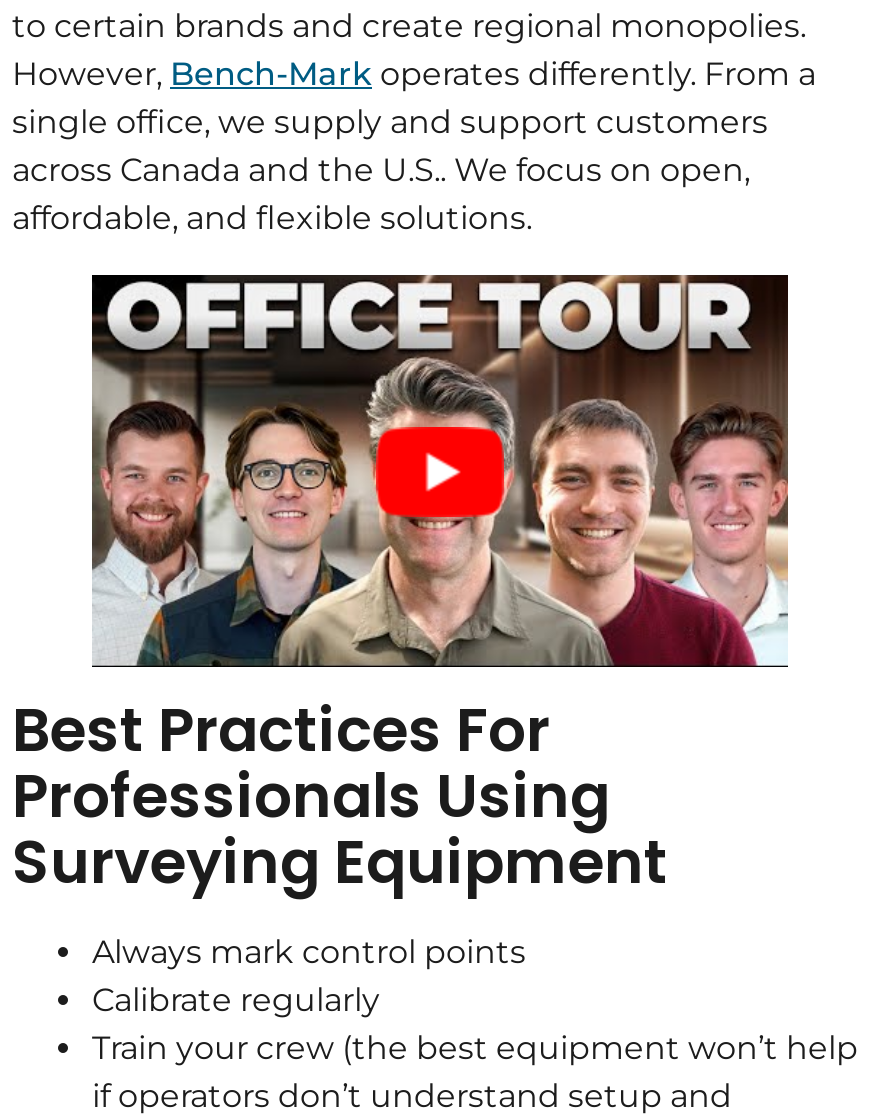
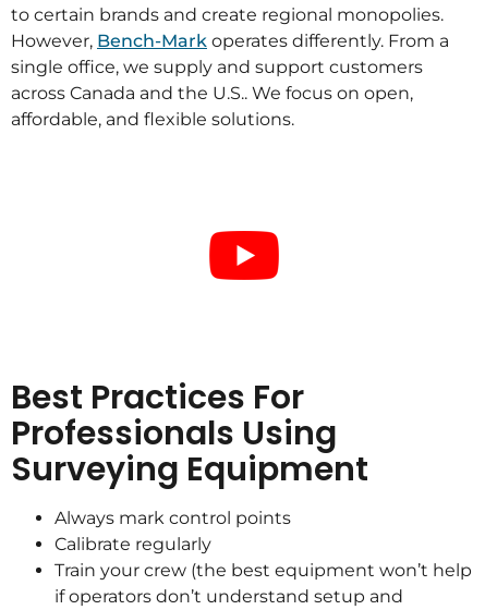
- [image]
